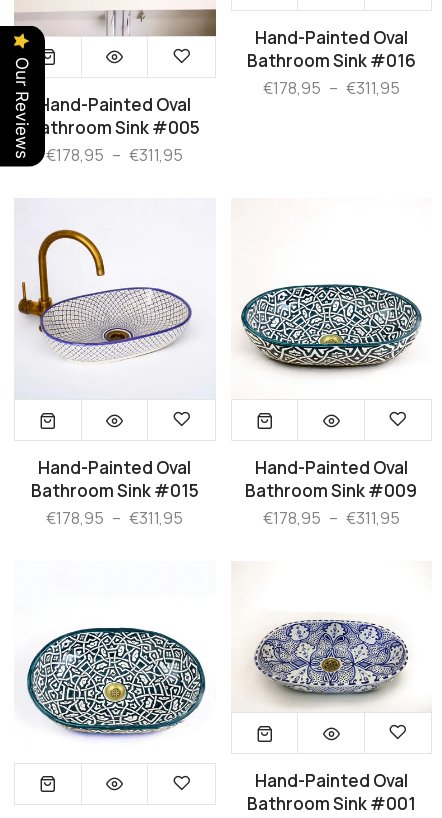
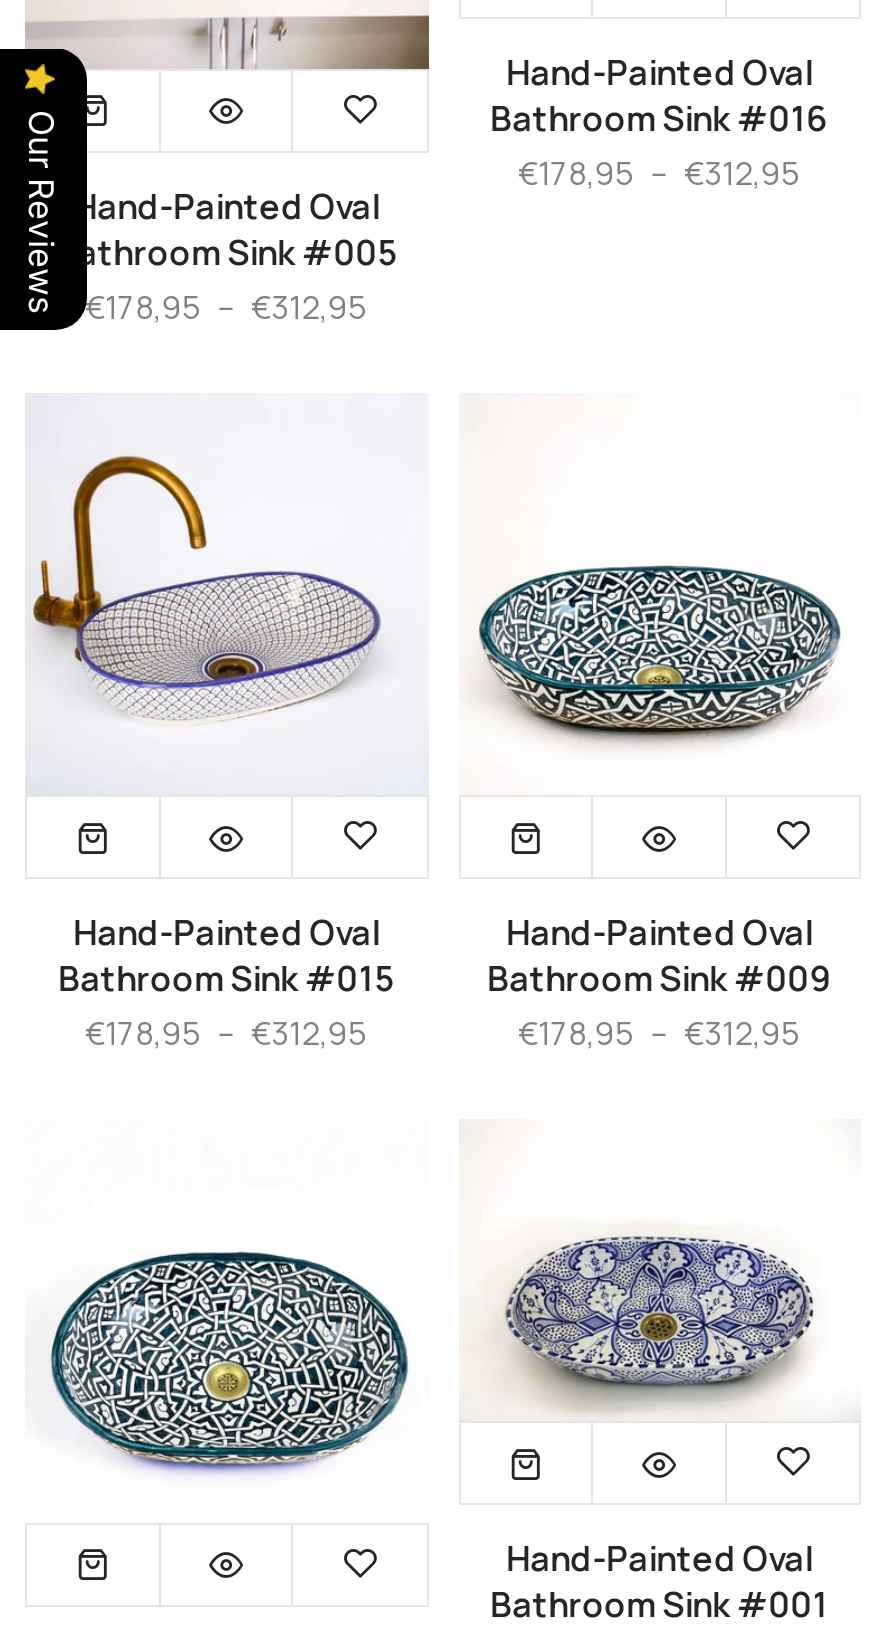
- €178,95 – €311,95
+ €178,95 – €312,95

- €178,95 – €311,95
+ €178,95 – €312,95

- €178,95 – €311,95
+ €178,95 – €312,95

- €178,95 – €311,95
+ €178,95 – €312,95
